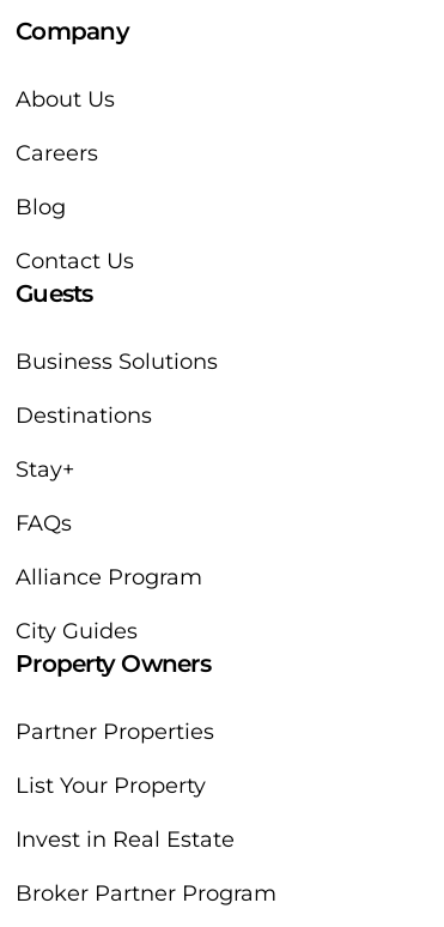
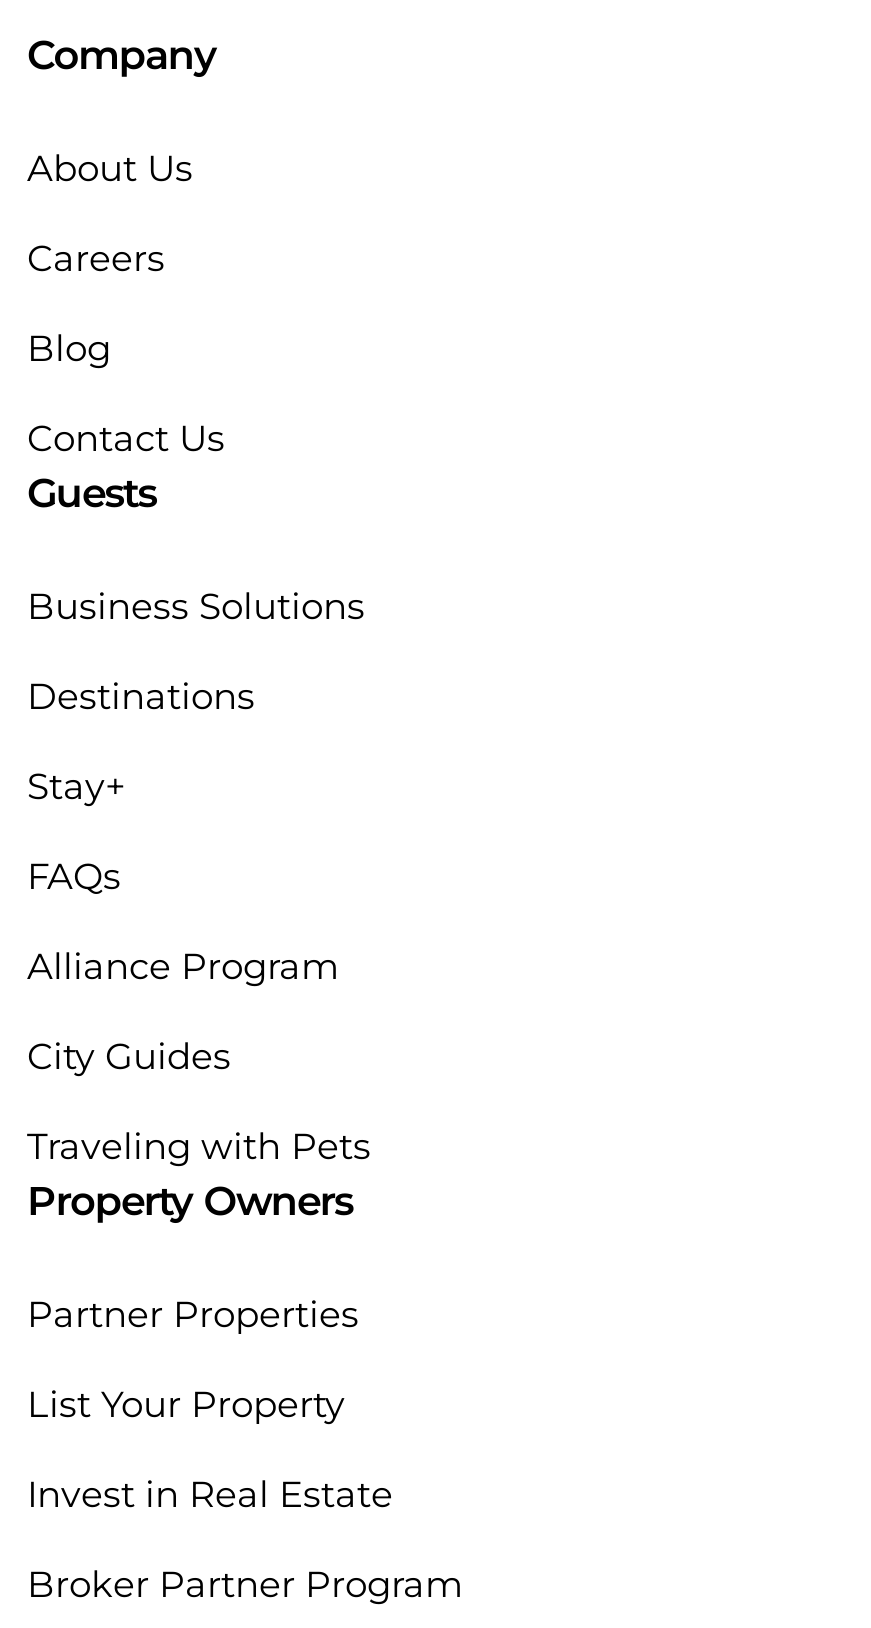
+ Traveling with Pets
